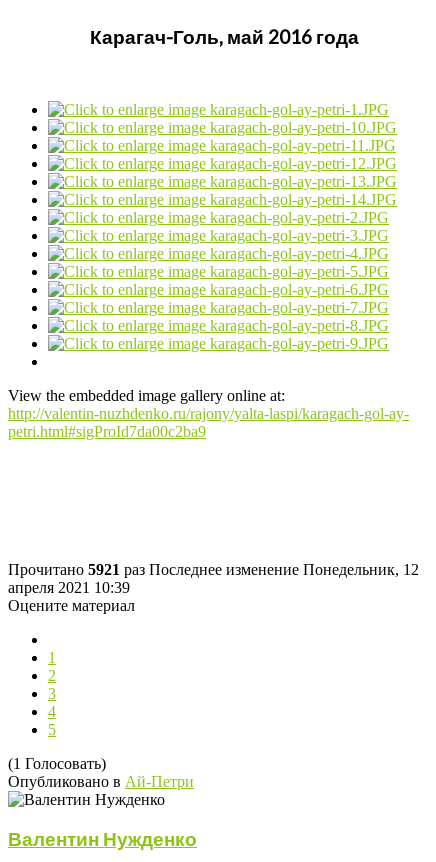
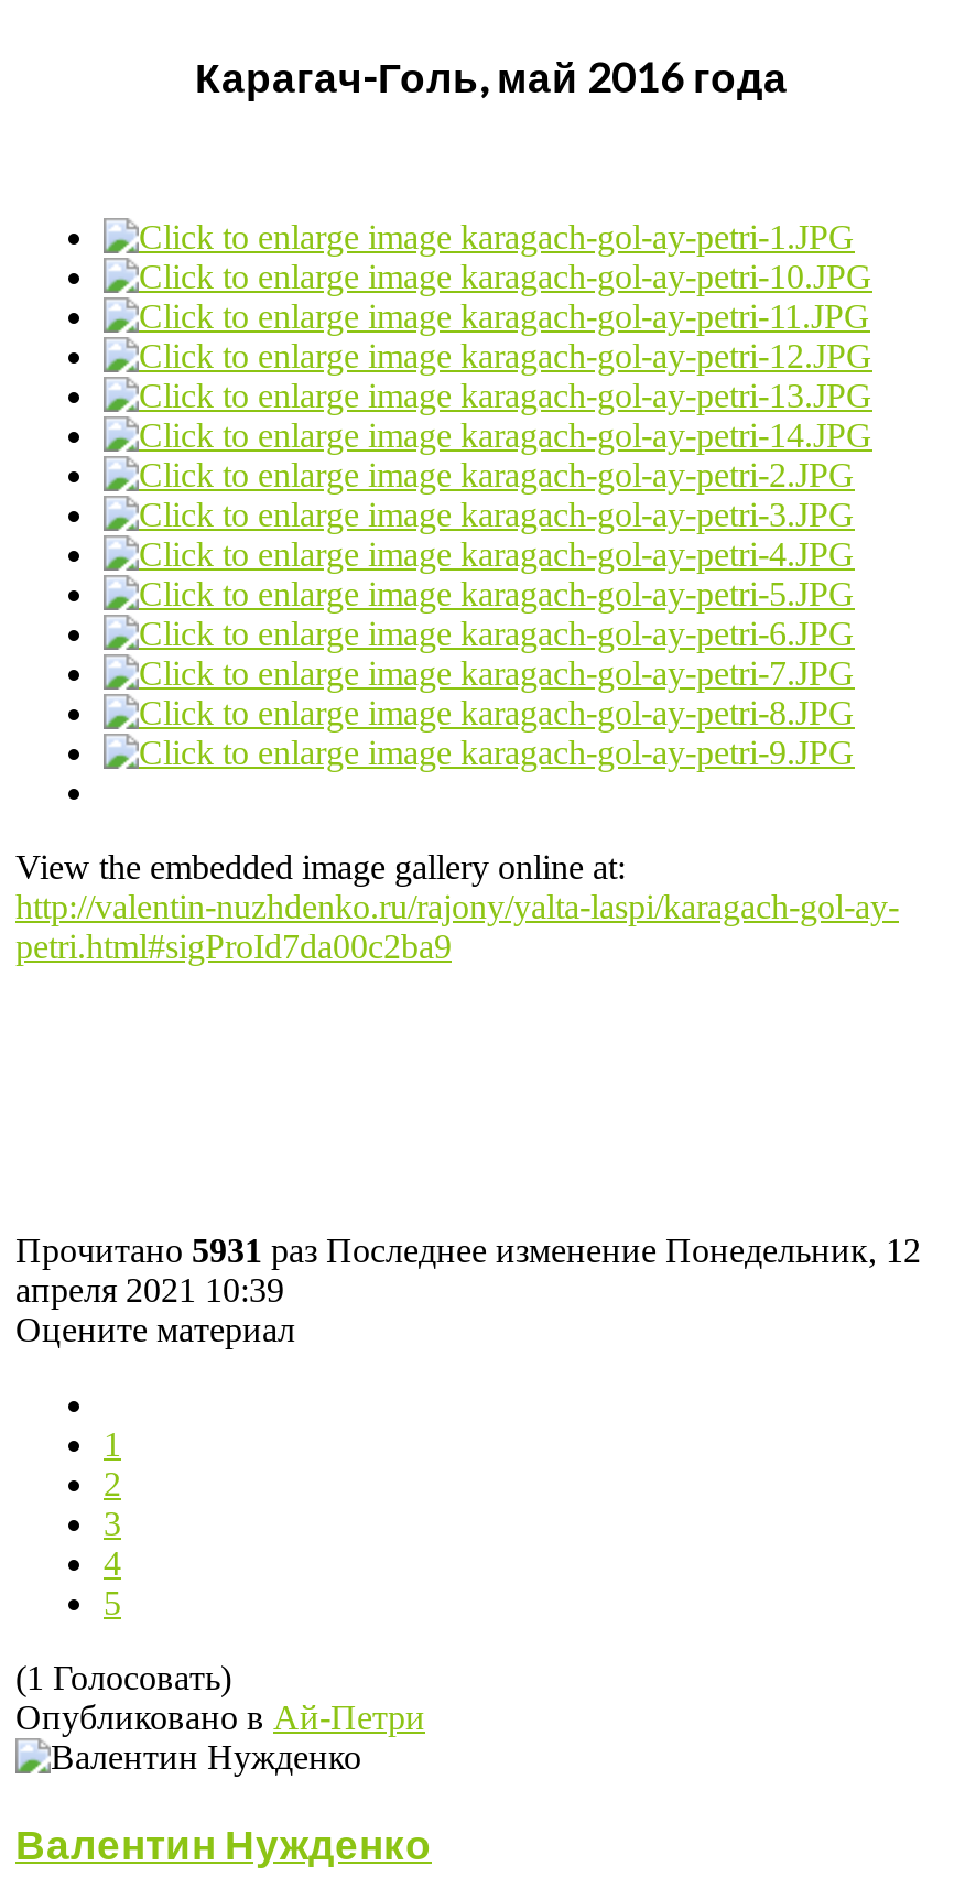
- Прочитано 5921 раз Последнее изменение Понедельник, 12
+ Прочитано 5931 раз Последнее изменение Понедельник, 12
